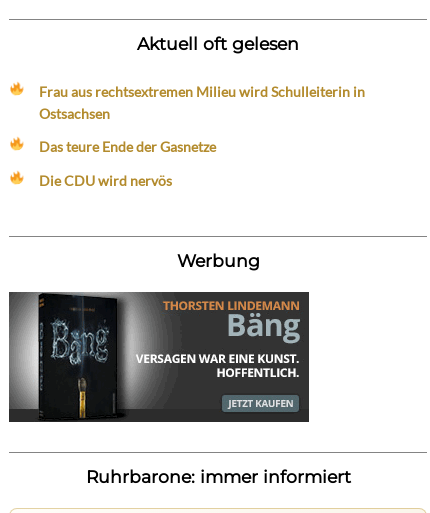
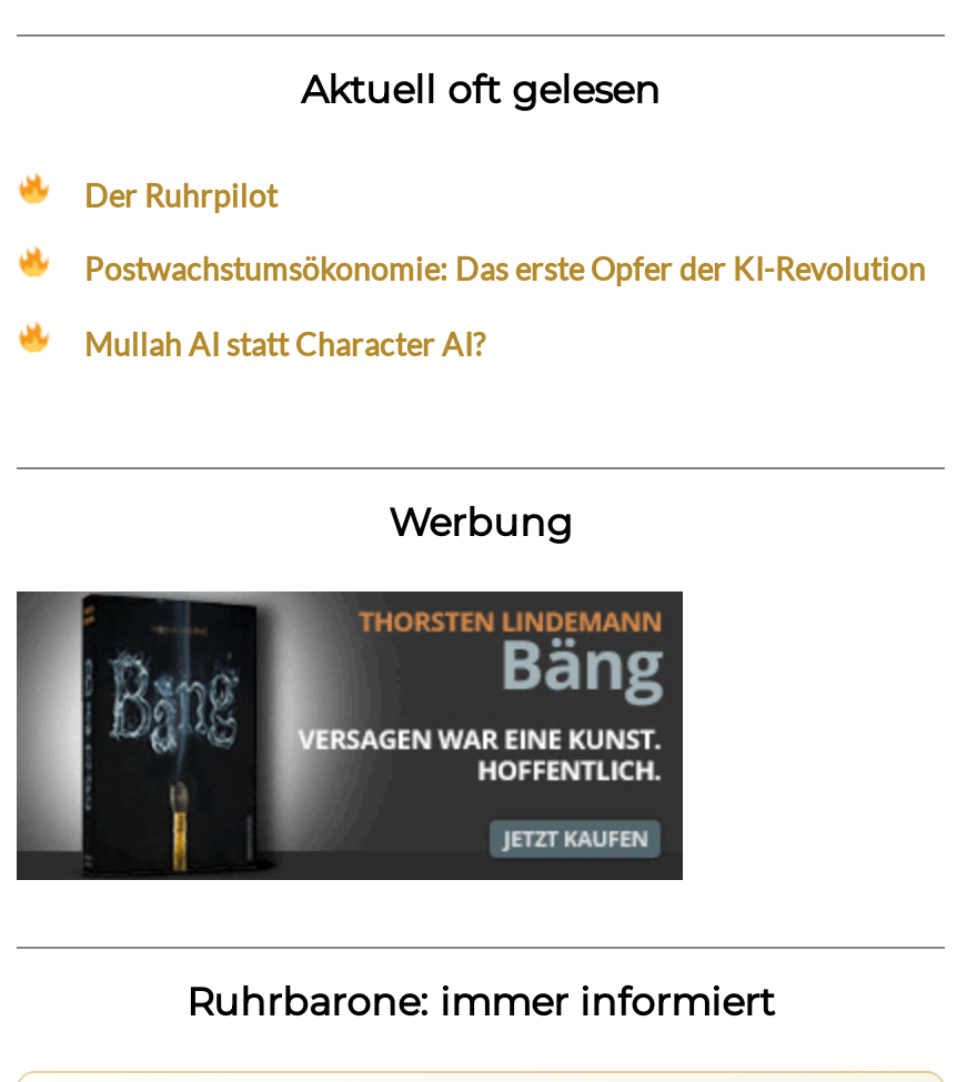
- Frau aus rechtsextremen Milieu wird Schulleiterin in
- Ostsachsen
+ Der Ruhrpilot

- Das teure Ende der Gasnetze
+ Postwachstumsökonomie: Das erste Opfer der KI-Revolution

- Die CDU wird nervös
+ Mullah AI statt Character AI?
